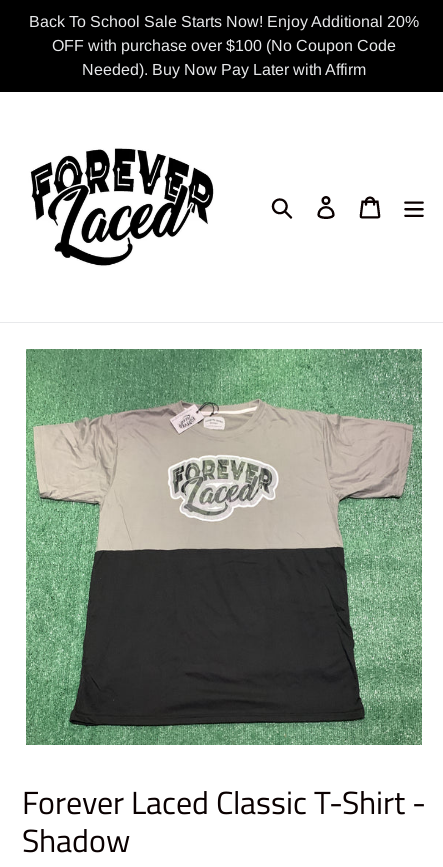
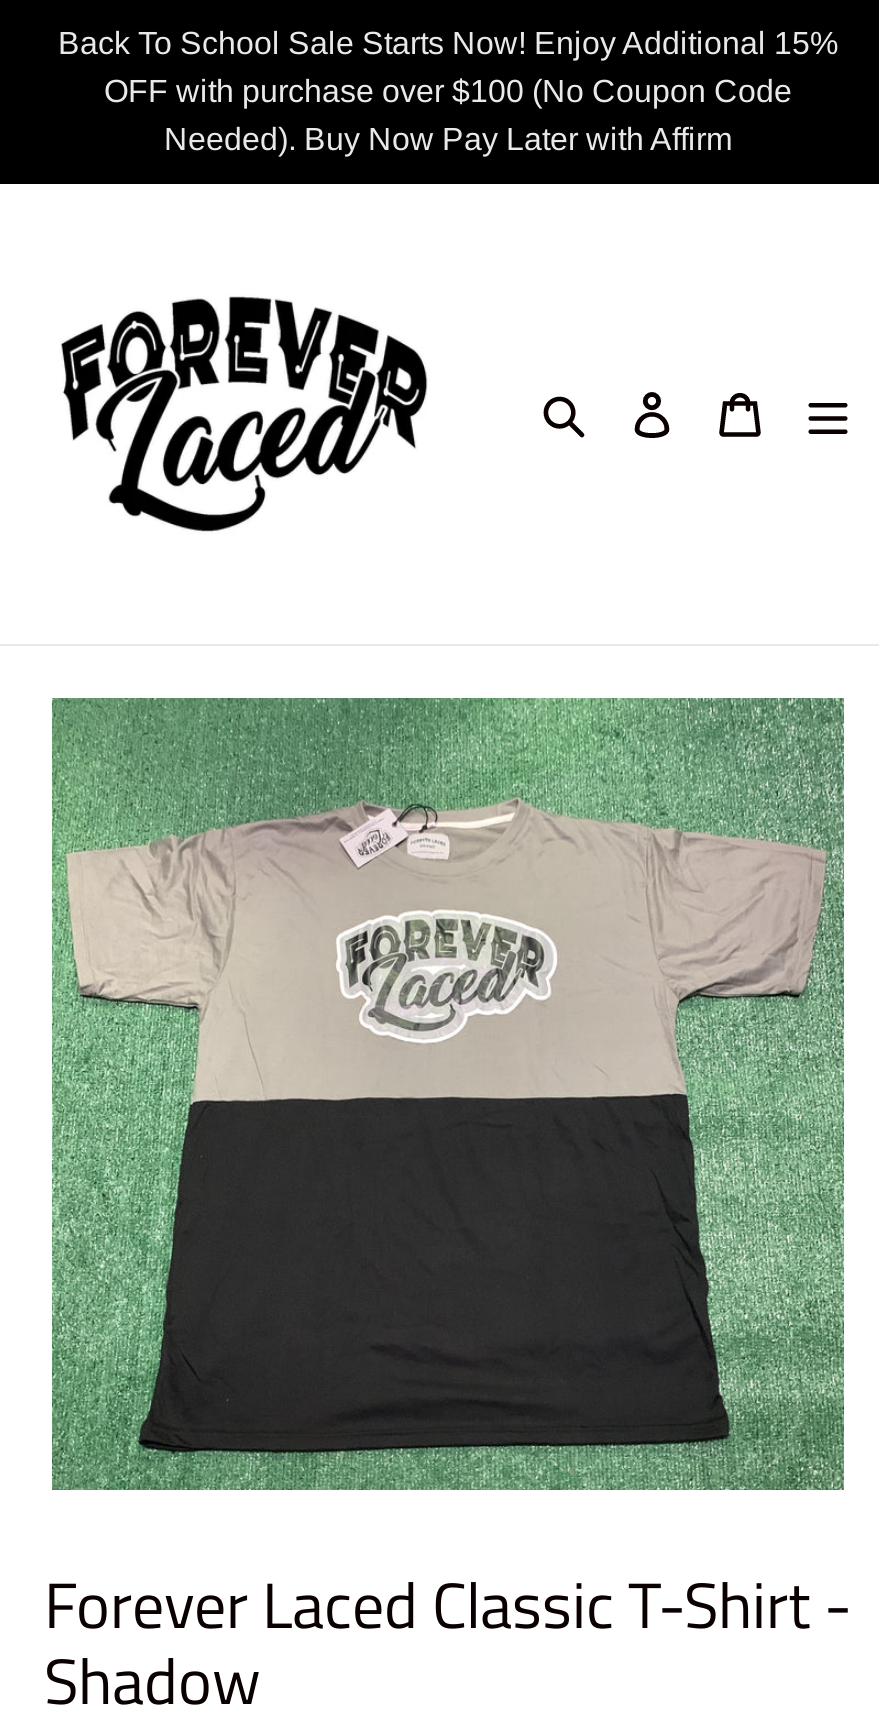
- Back To School Sale Starts Now! Enjoy Additional 20%
+ Back To School Sale Starts Now! Enjoy Additional 15%
